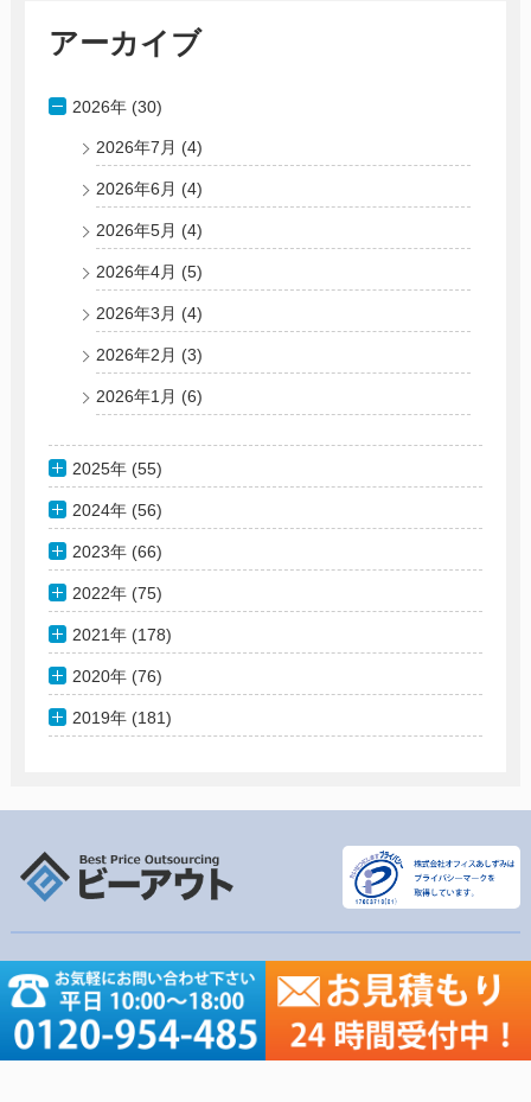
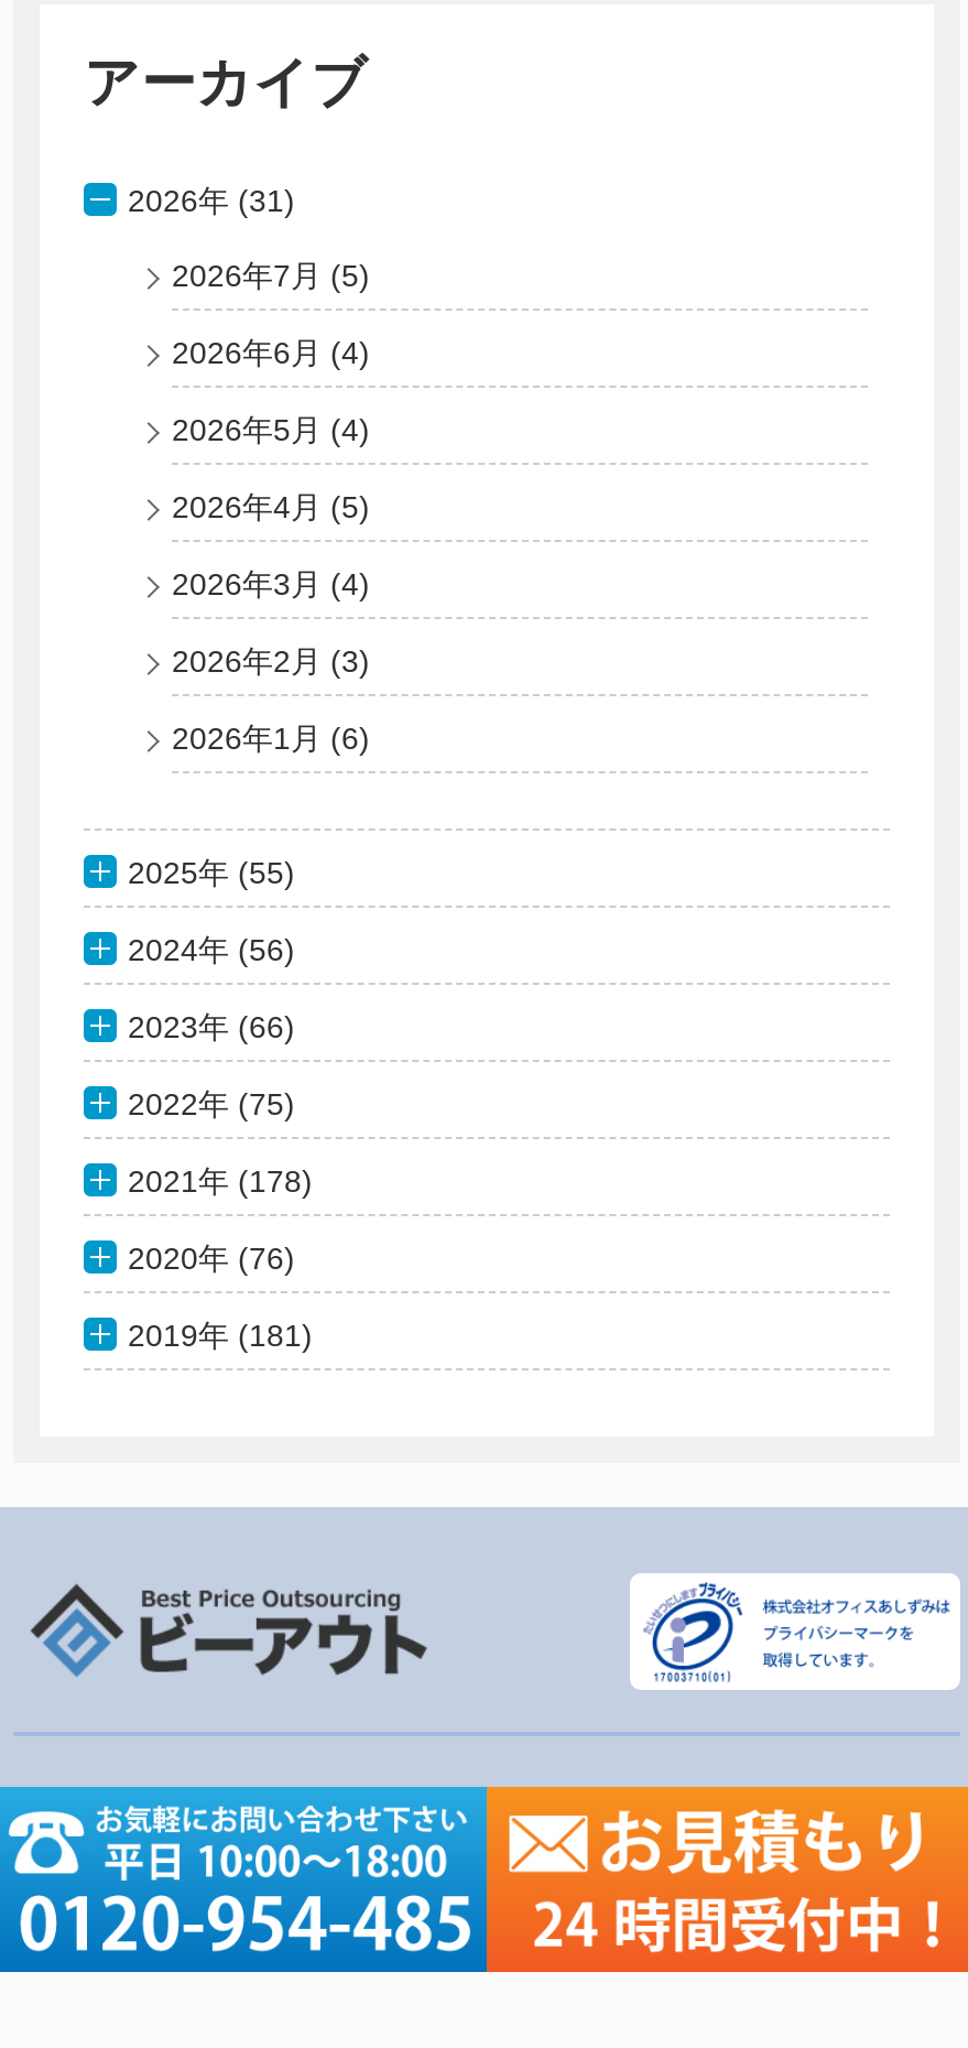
- 2026年 (30)
+ 2026年 (31)

- 2026年7月(4)
+ 2026年7月(5)
